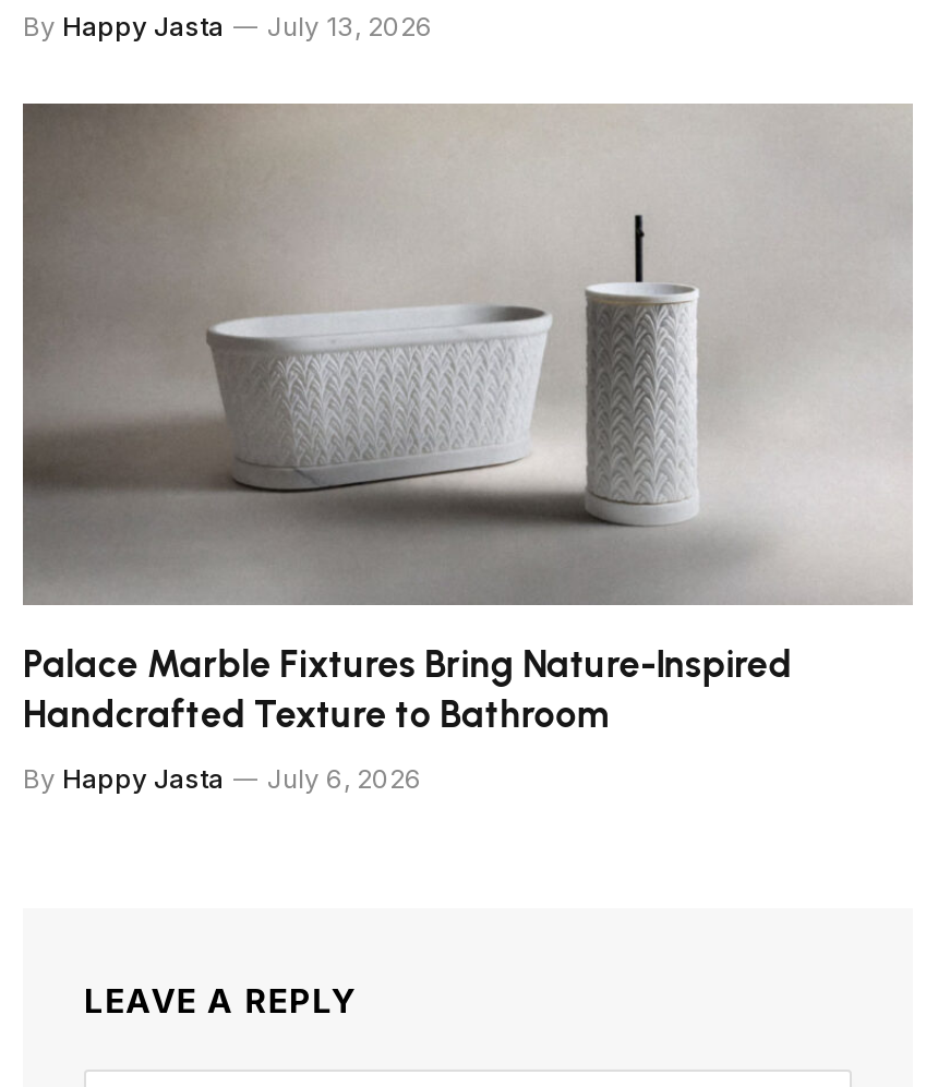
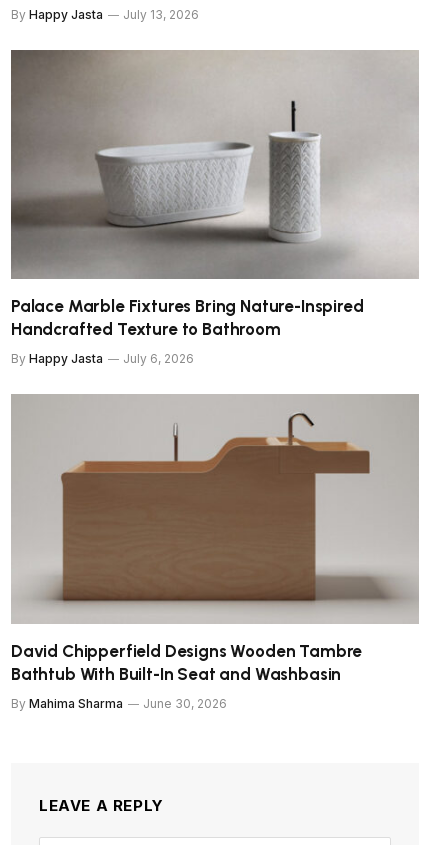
+ [image]
+ David Chipperfield Designs Wooden Tambre
+ Bathtub With Built-In Seat and Washbasin
+ By Mahima Sharma
+ June 30, 2026
